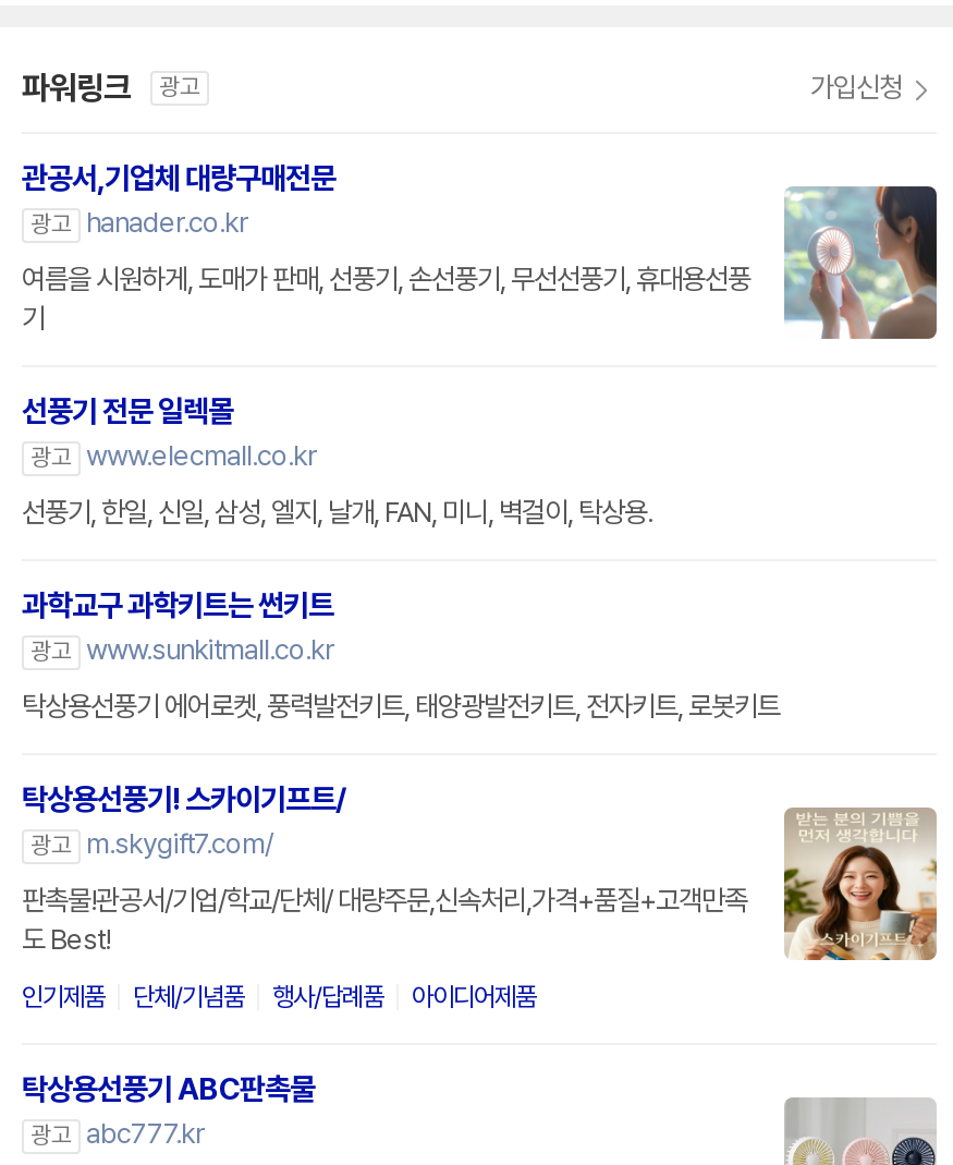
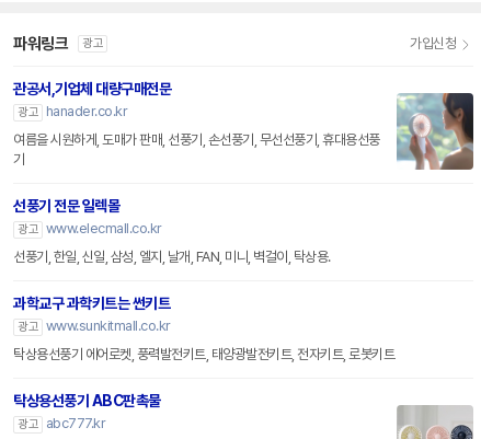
- [image]
- 탁상용선풍기! 스카이기프트/
- 광고 m.skygift7.com/
- 판촉물!관공서/기업/학교/단체/ 대량주문,신속처리,가격+품질+고객만족
- 도 Best!
- 인기제품
- 단체/기념품
- 행사/답례품
- 아이디어제품
